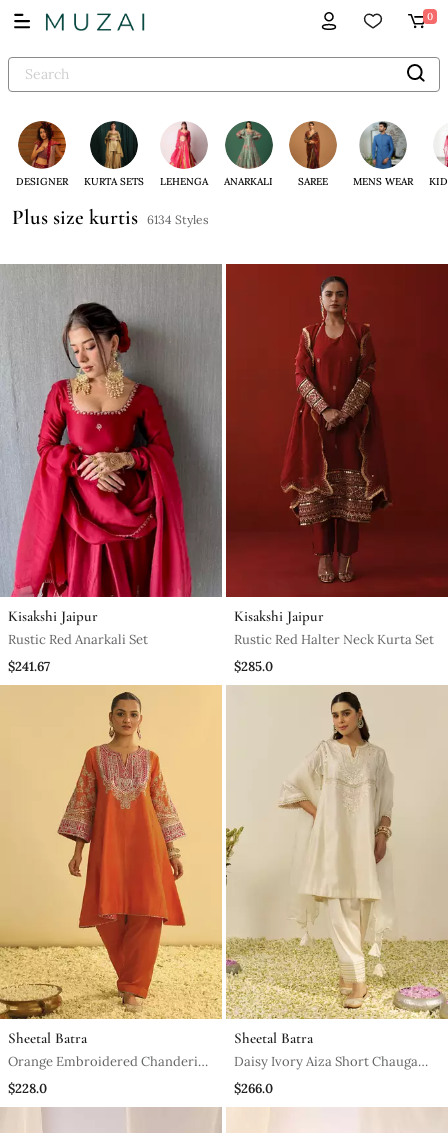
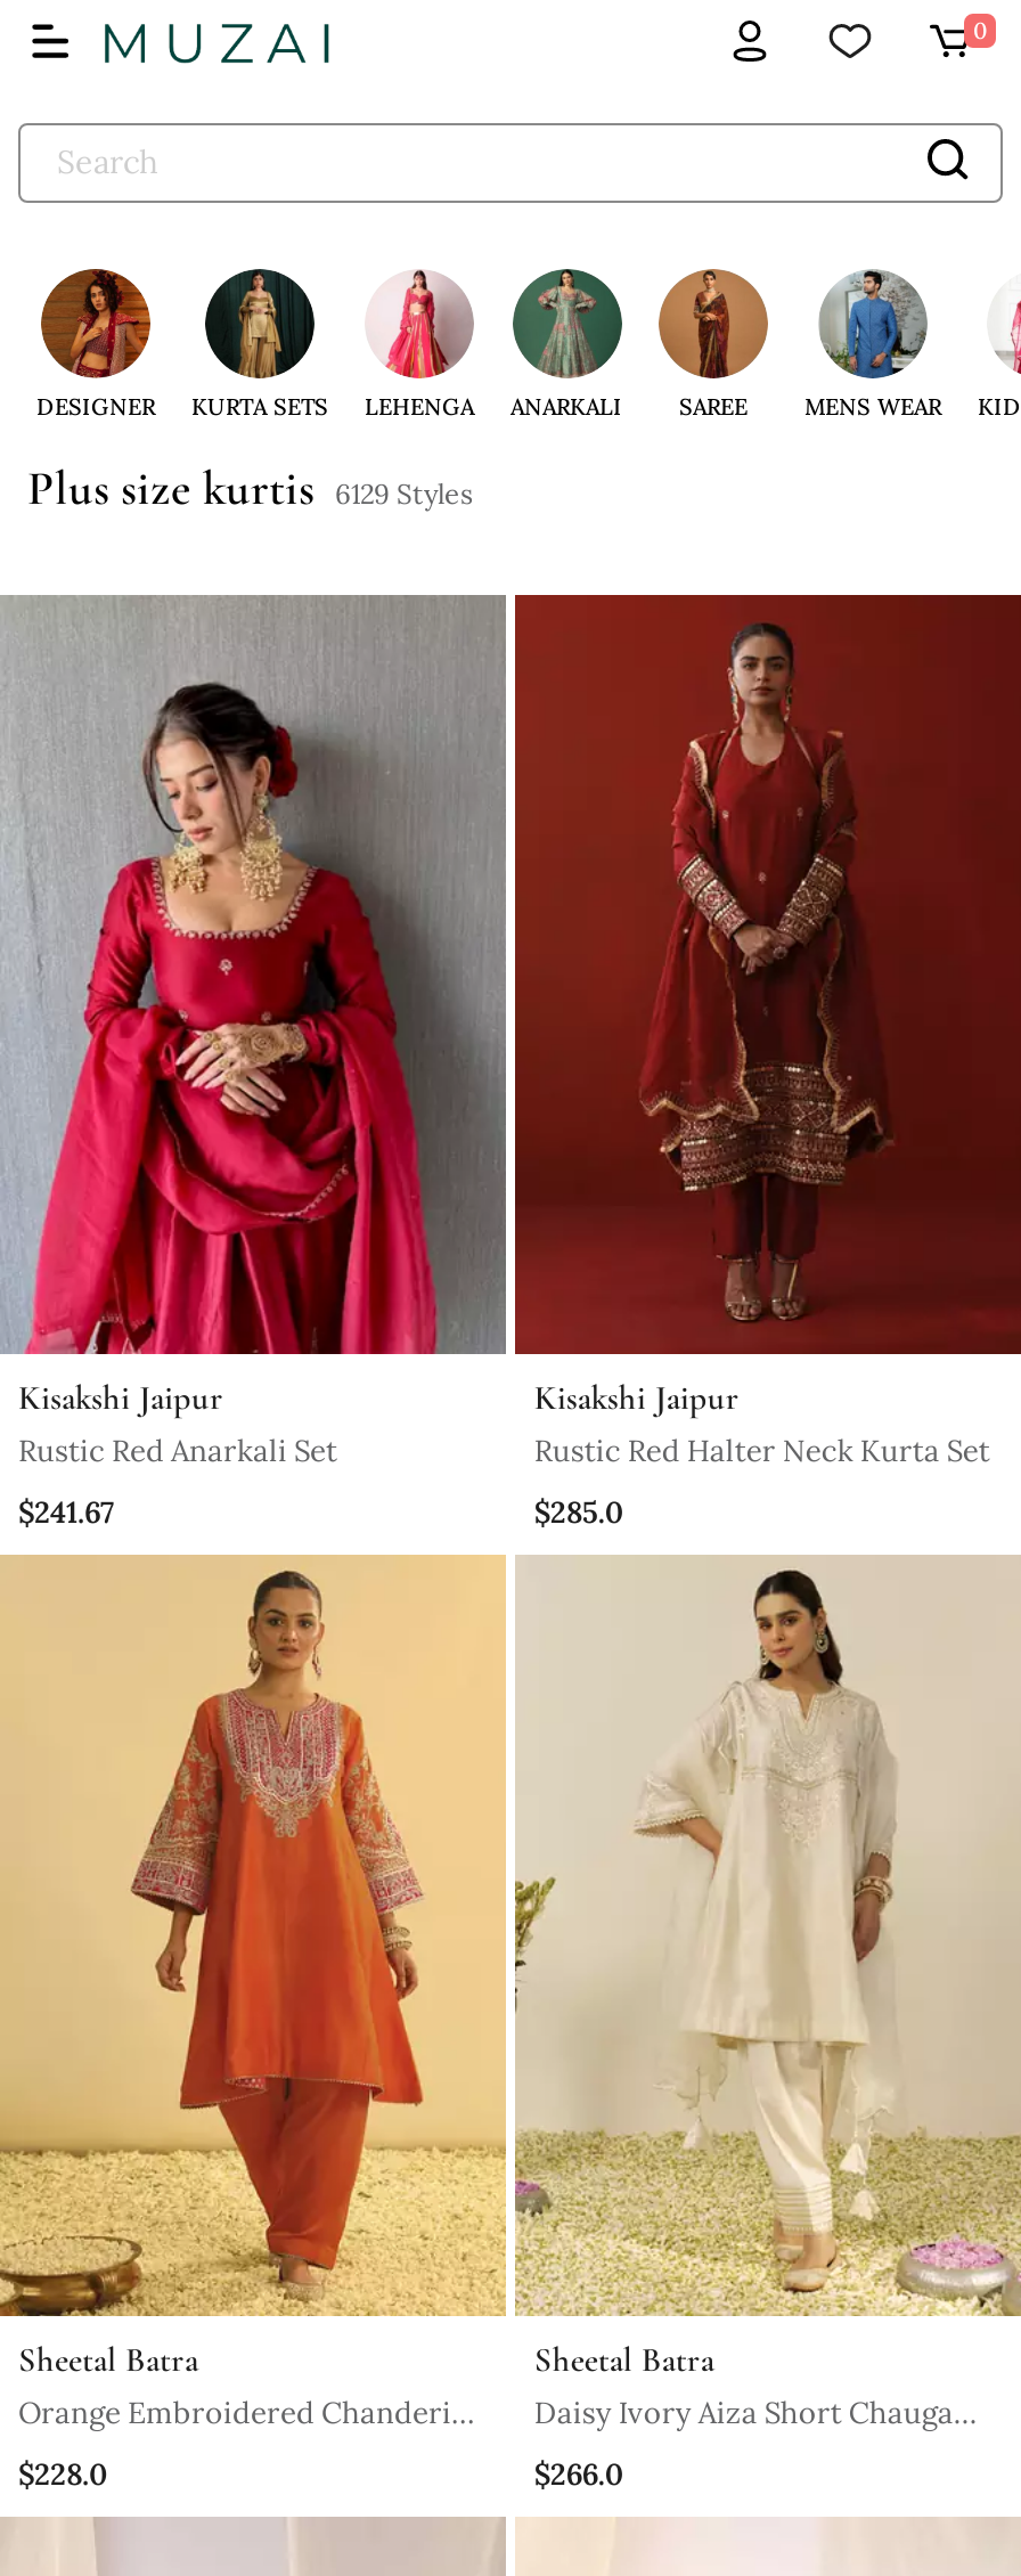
- Plus size kurtis 6134 Styles
+ Plus size kurtis 6129 Styles
